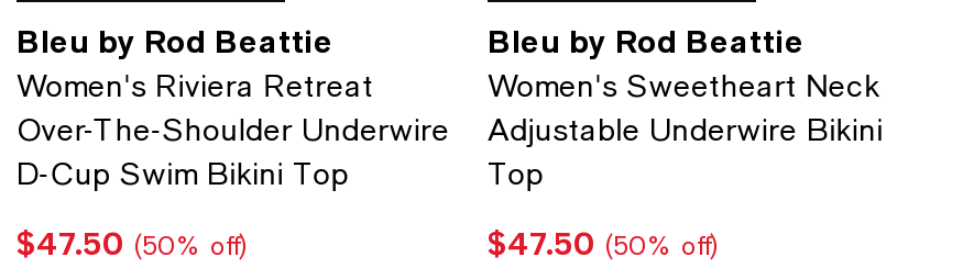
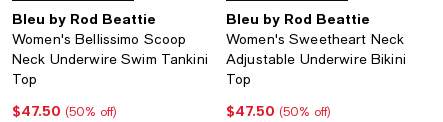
- Women's Riviera Retreat
- Over-The-Shoulder Underwire
- D-Cup Swim Bikini Top
+ Women's Bellissimo Scoop
+ Neck Underwire Swim Tankini
+ Top
